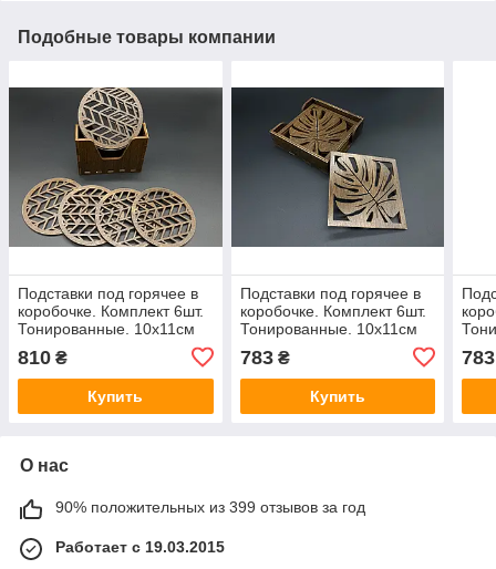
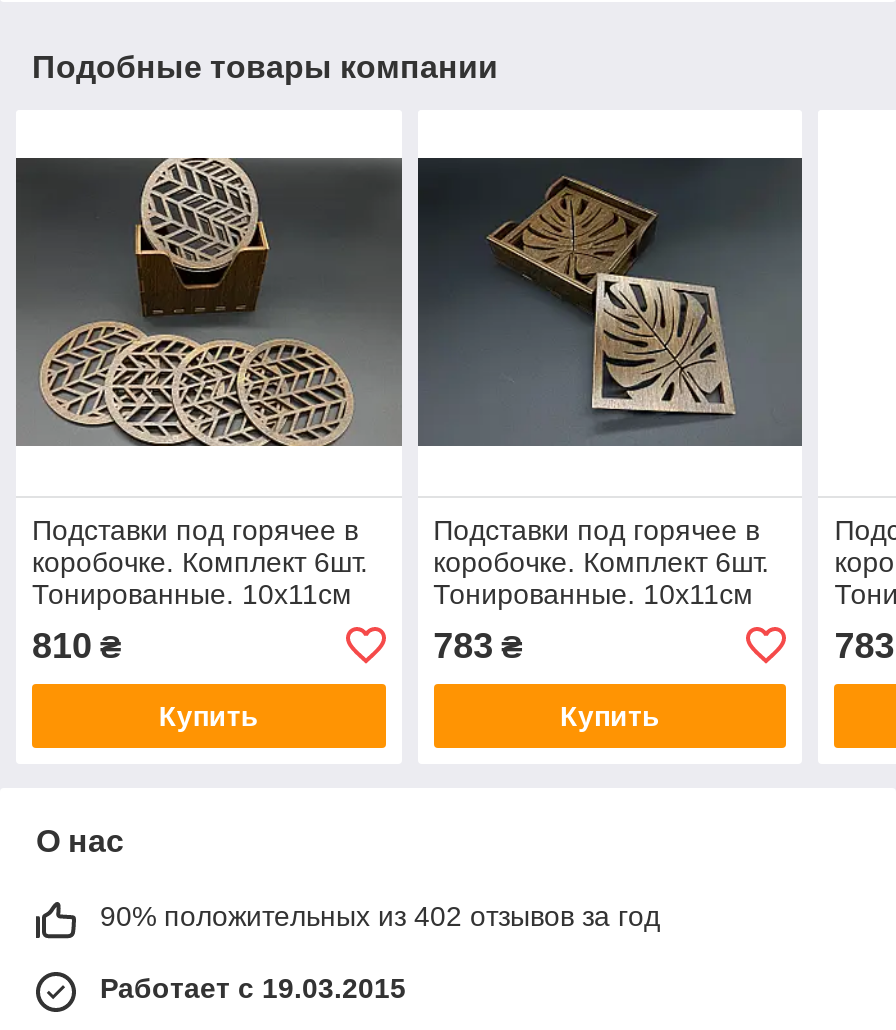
- 90% положительных из 399 отзывов за год
+ 90% положительных из 402 отзывов за год
